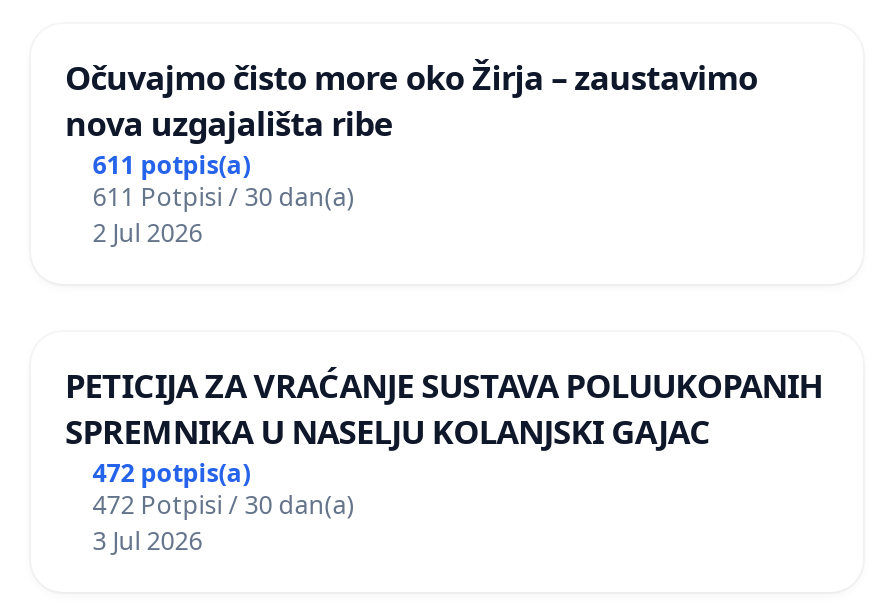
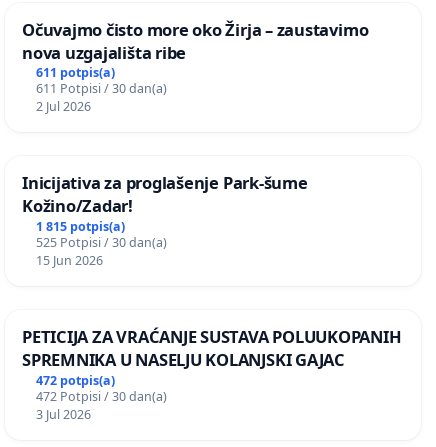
+ Inicijativa za proglašenje Park-šume
+ Kožino/Zadar!
+ 1 815 potpis(a)
+ 525 Potpisi / 30 dan(a)
+ 15 Jun 2026
